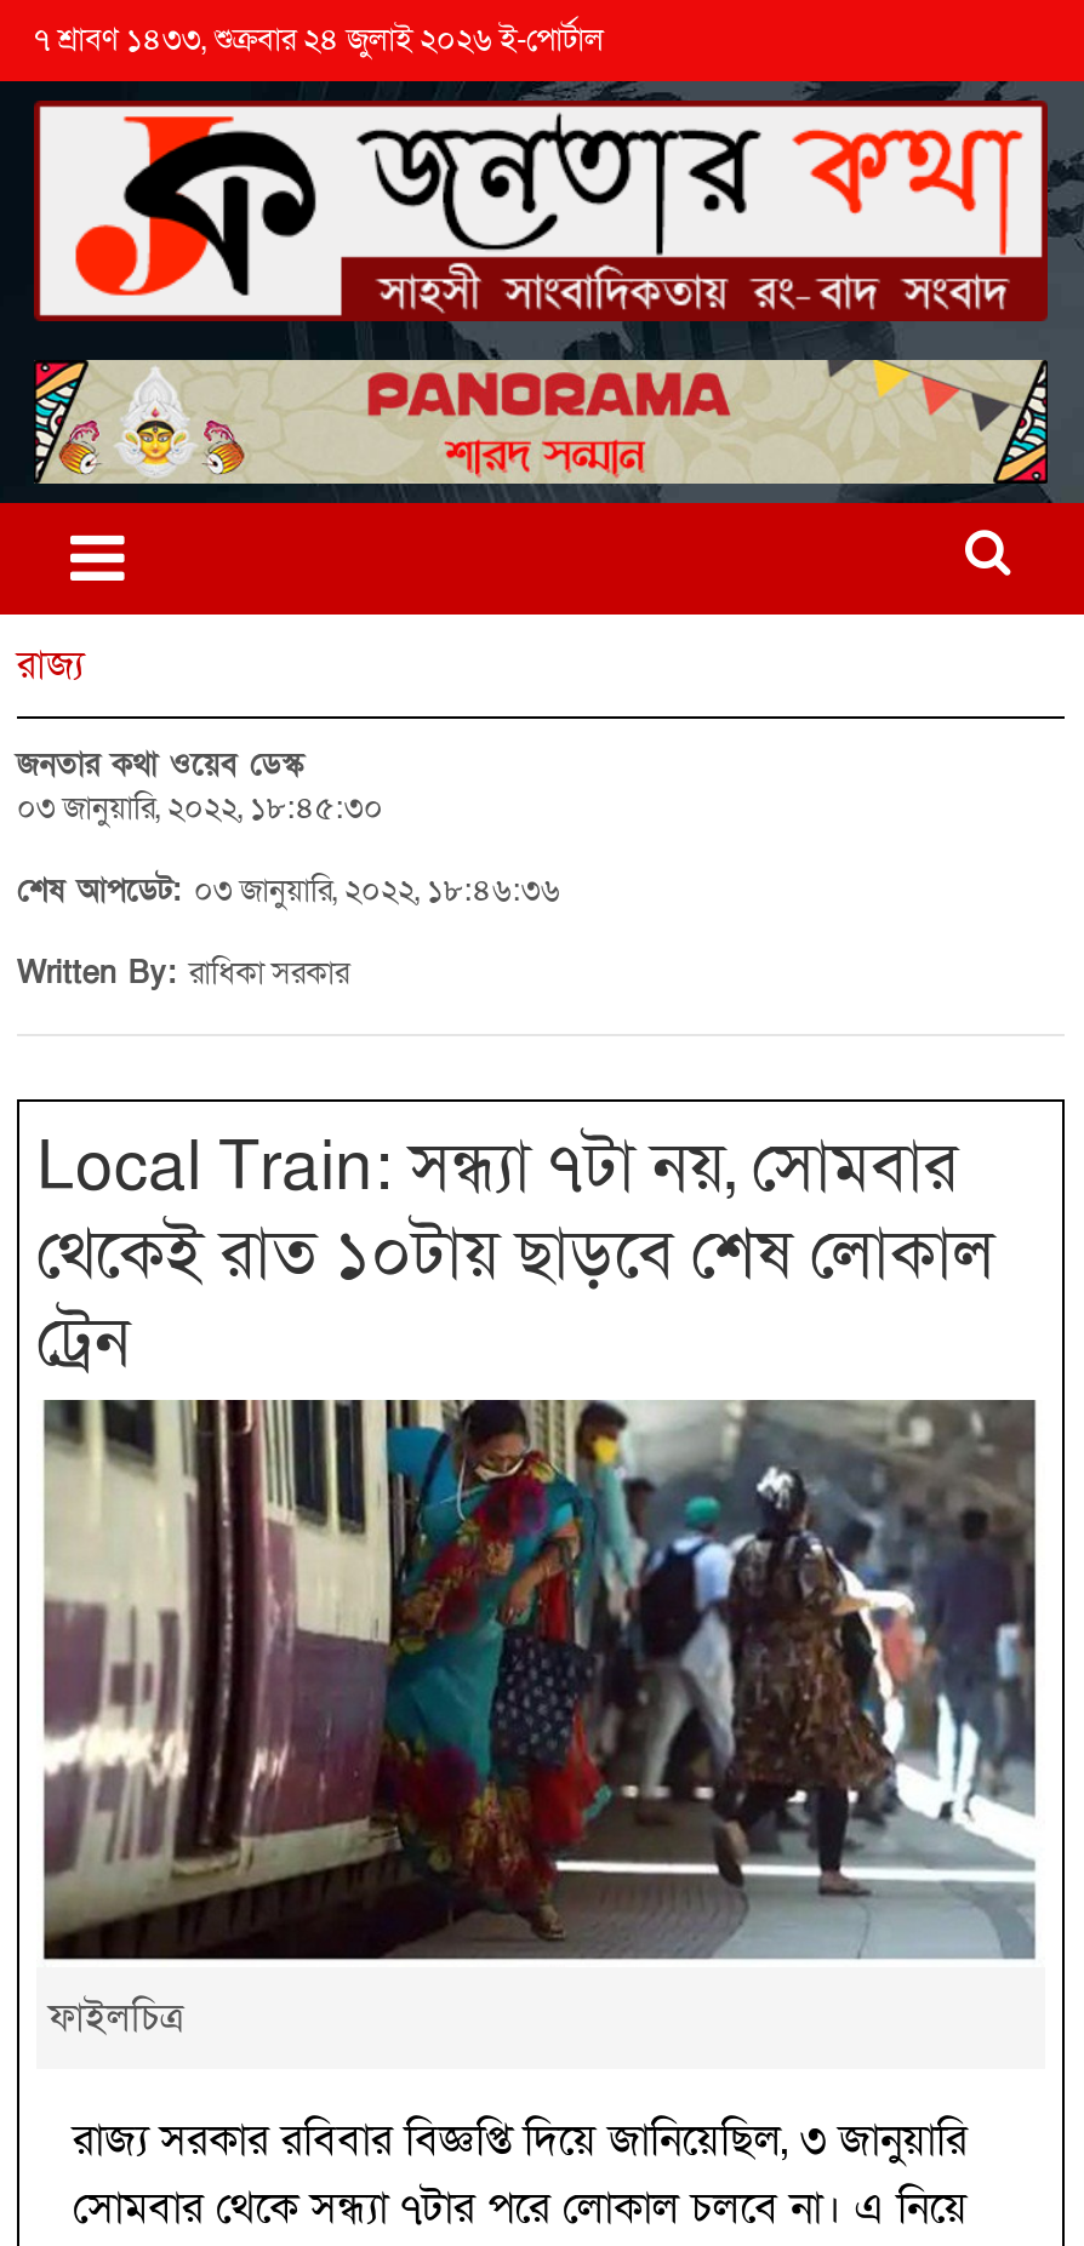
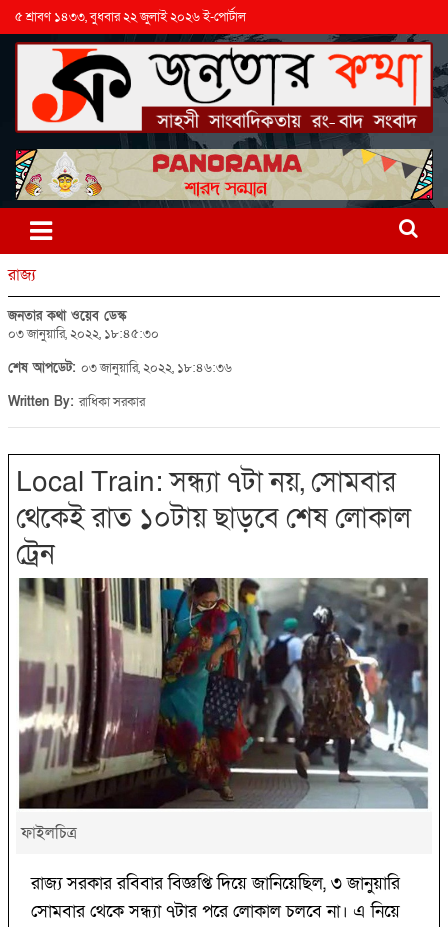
- ৭ শ্রাবণ ১৪৩৩, শুক্রবার ২৪ জুলাই ২০২৬ ই-পোর্টাল
+ ৫ শ্রাবণ ১৪৩৩, বুধবার ২২ জুলাই ২০২৬ ই-পোর্টাল
